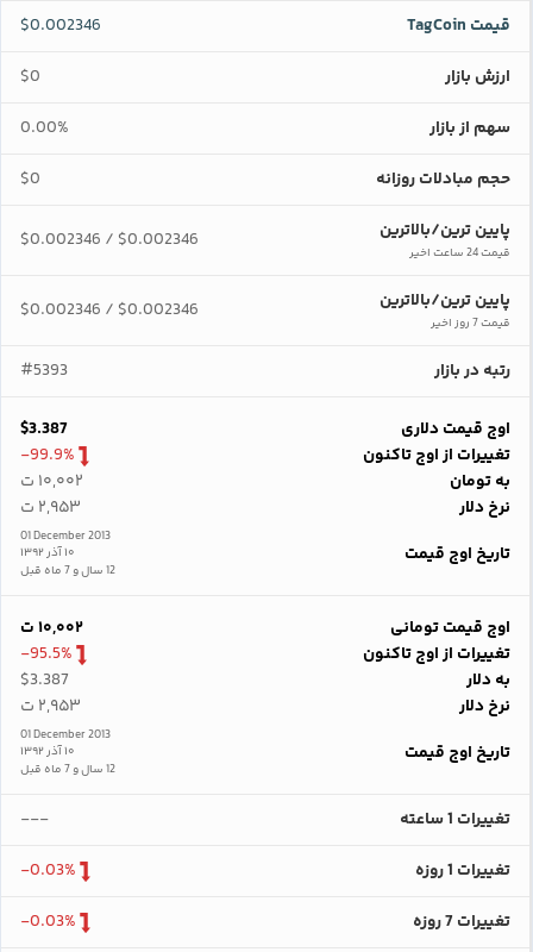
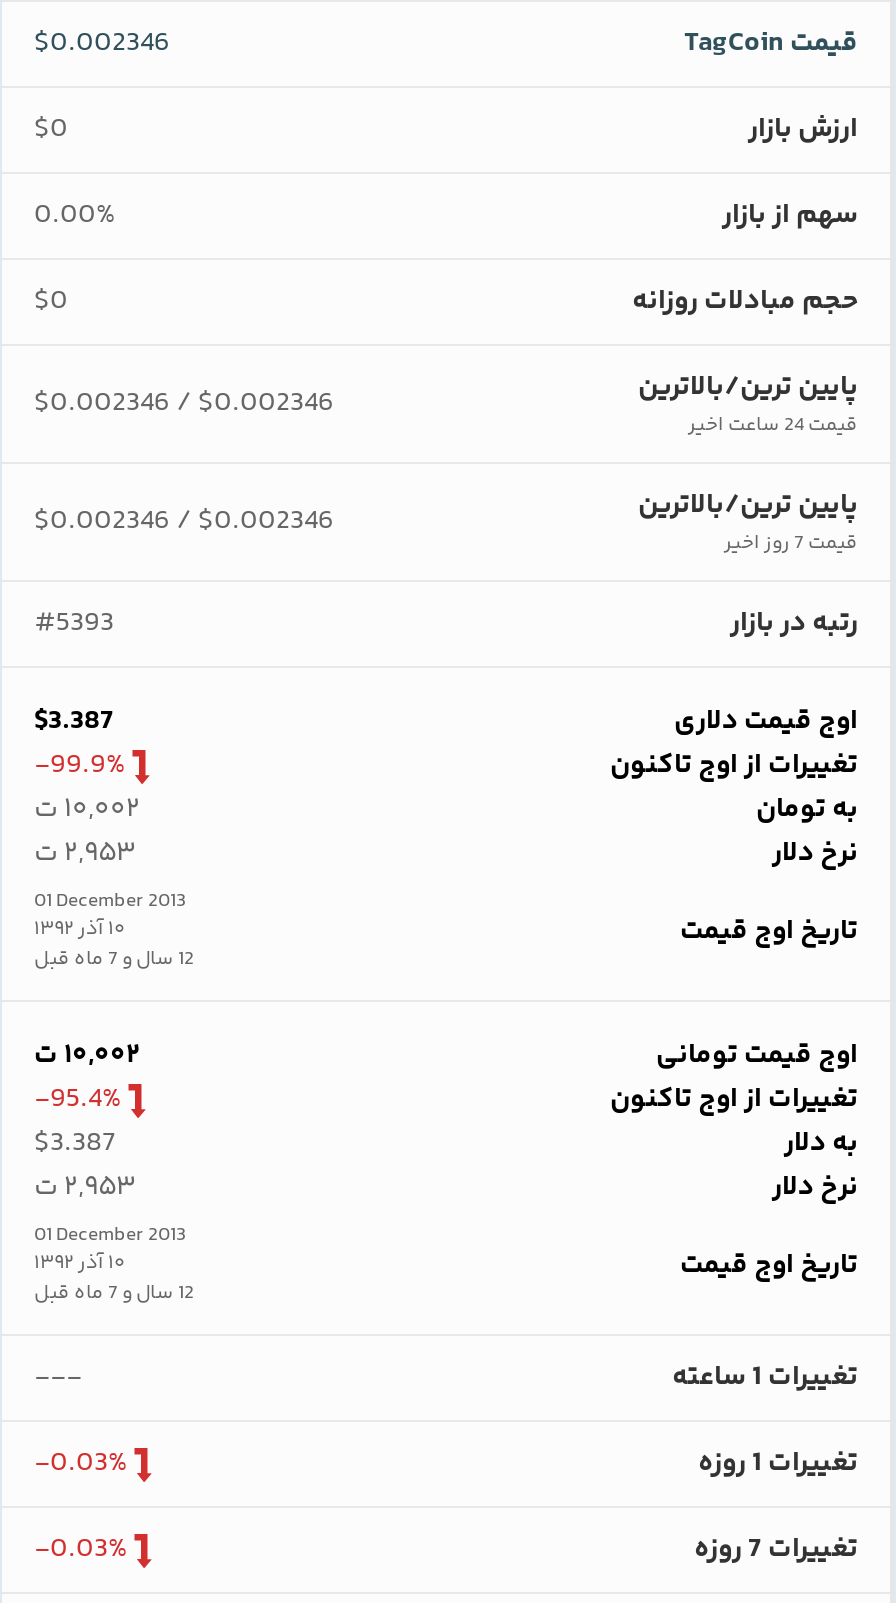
- -95.5%
+ -95.4%
